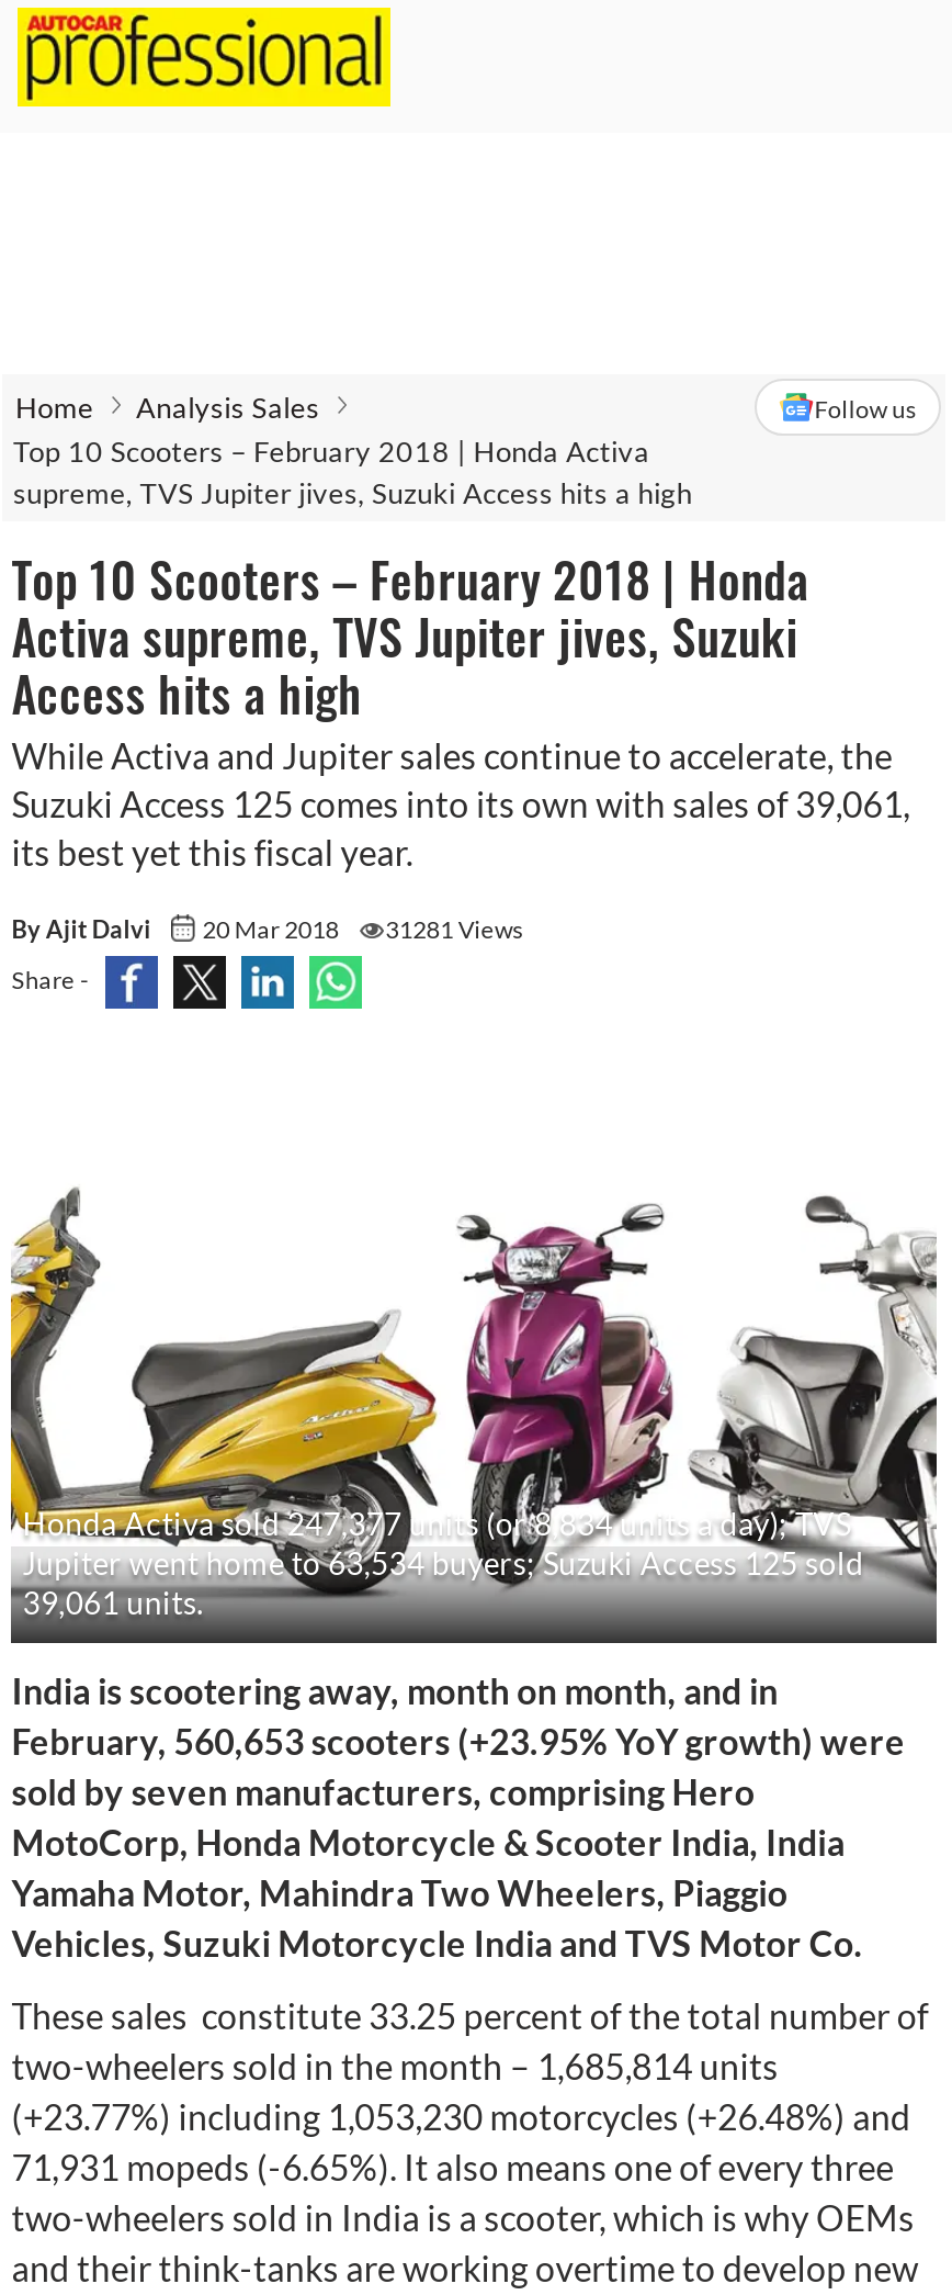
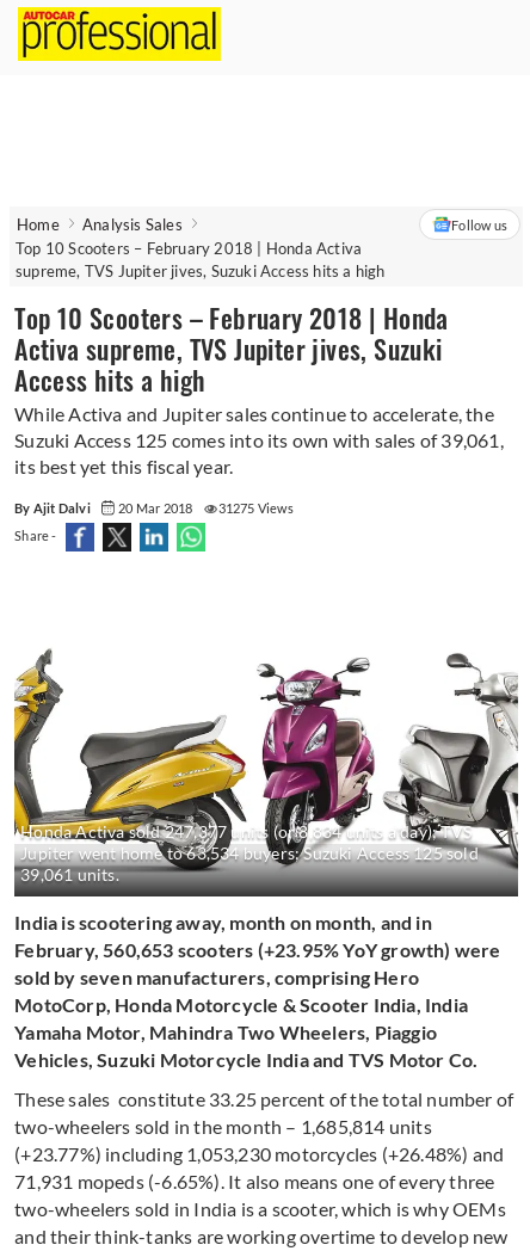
- By Ajit Dalvi 20 Mar 2018 31281 Views
+ By Ajit Dalvi 20 Mar 2018 31275 Views
